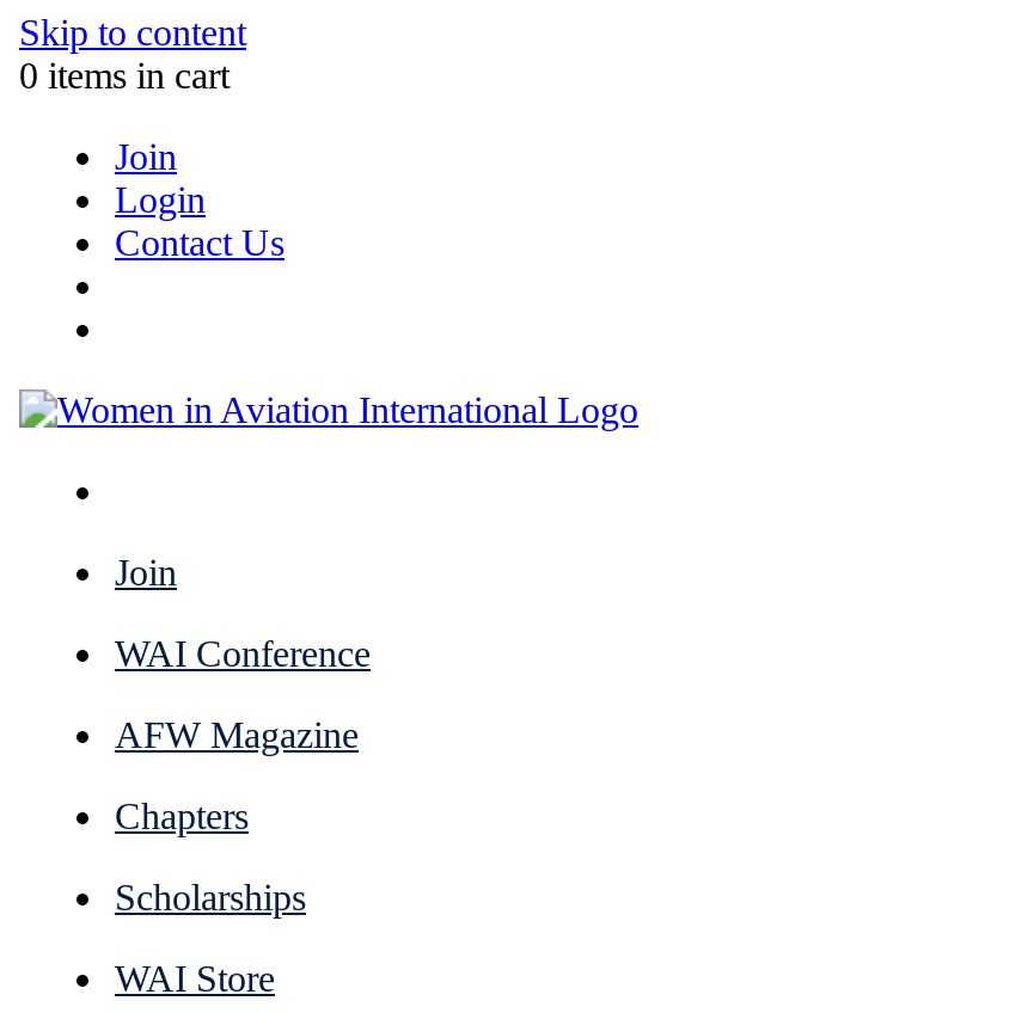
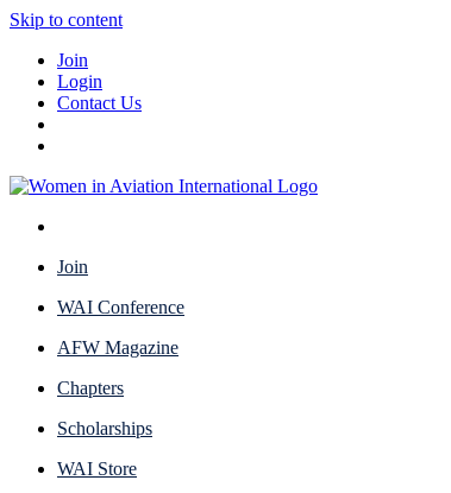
- 0 items in cart
